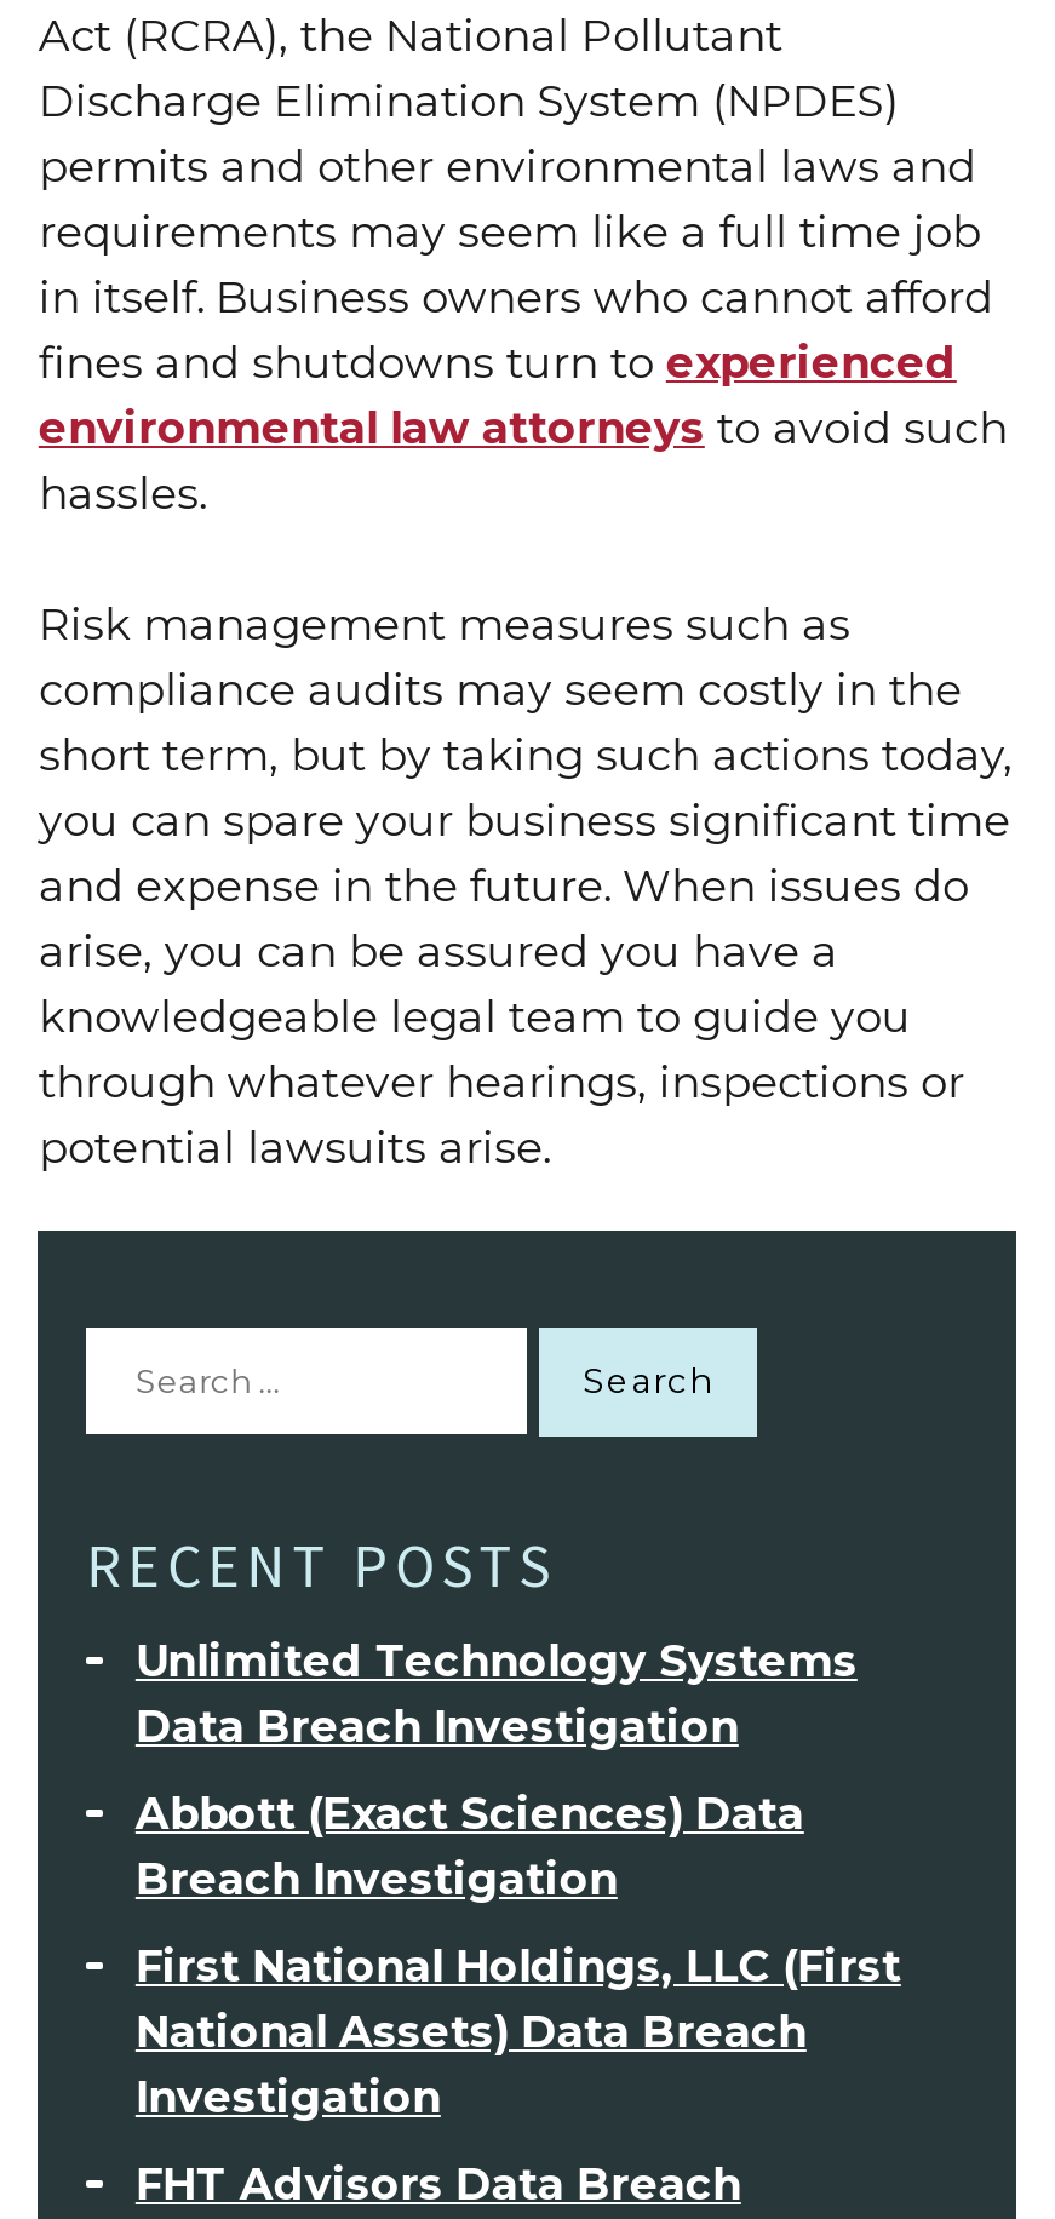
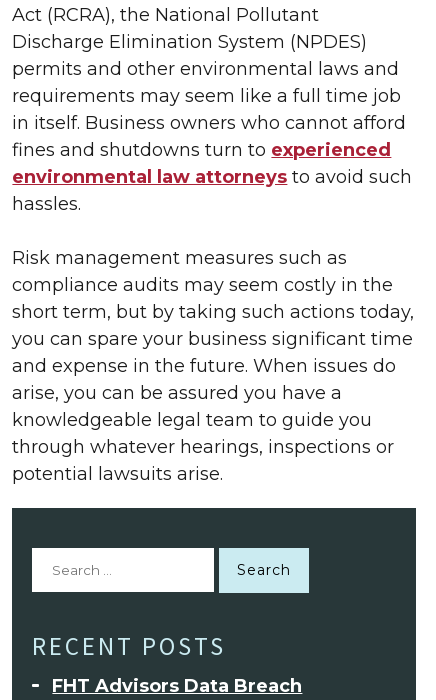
- Unlimited Technology Systems
- Data Breach Investigation
- Abbott (Exact Sciences) Data
- Breach Investigation
- First National Holdings, LLC (First
- National Assets) Data Breach
- Investigation
